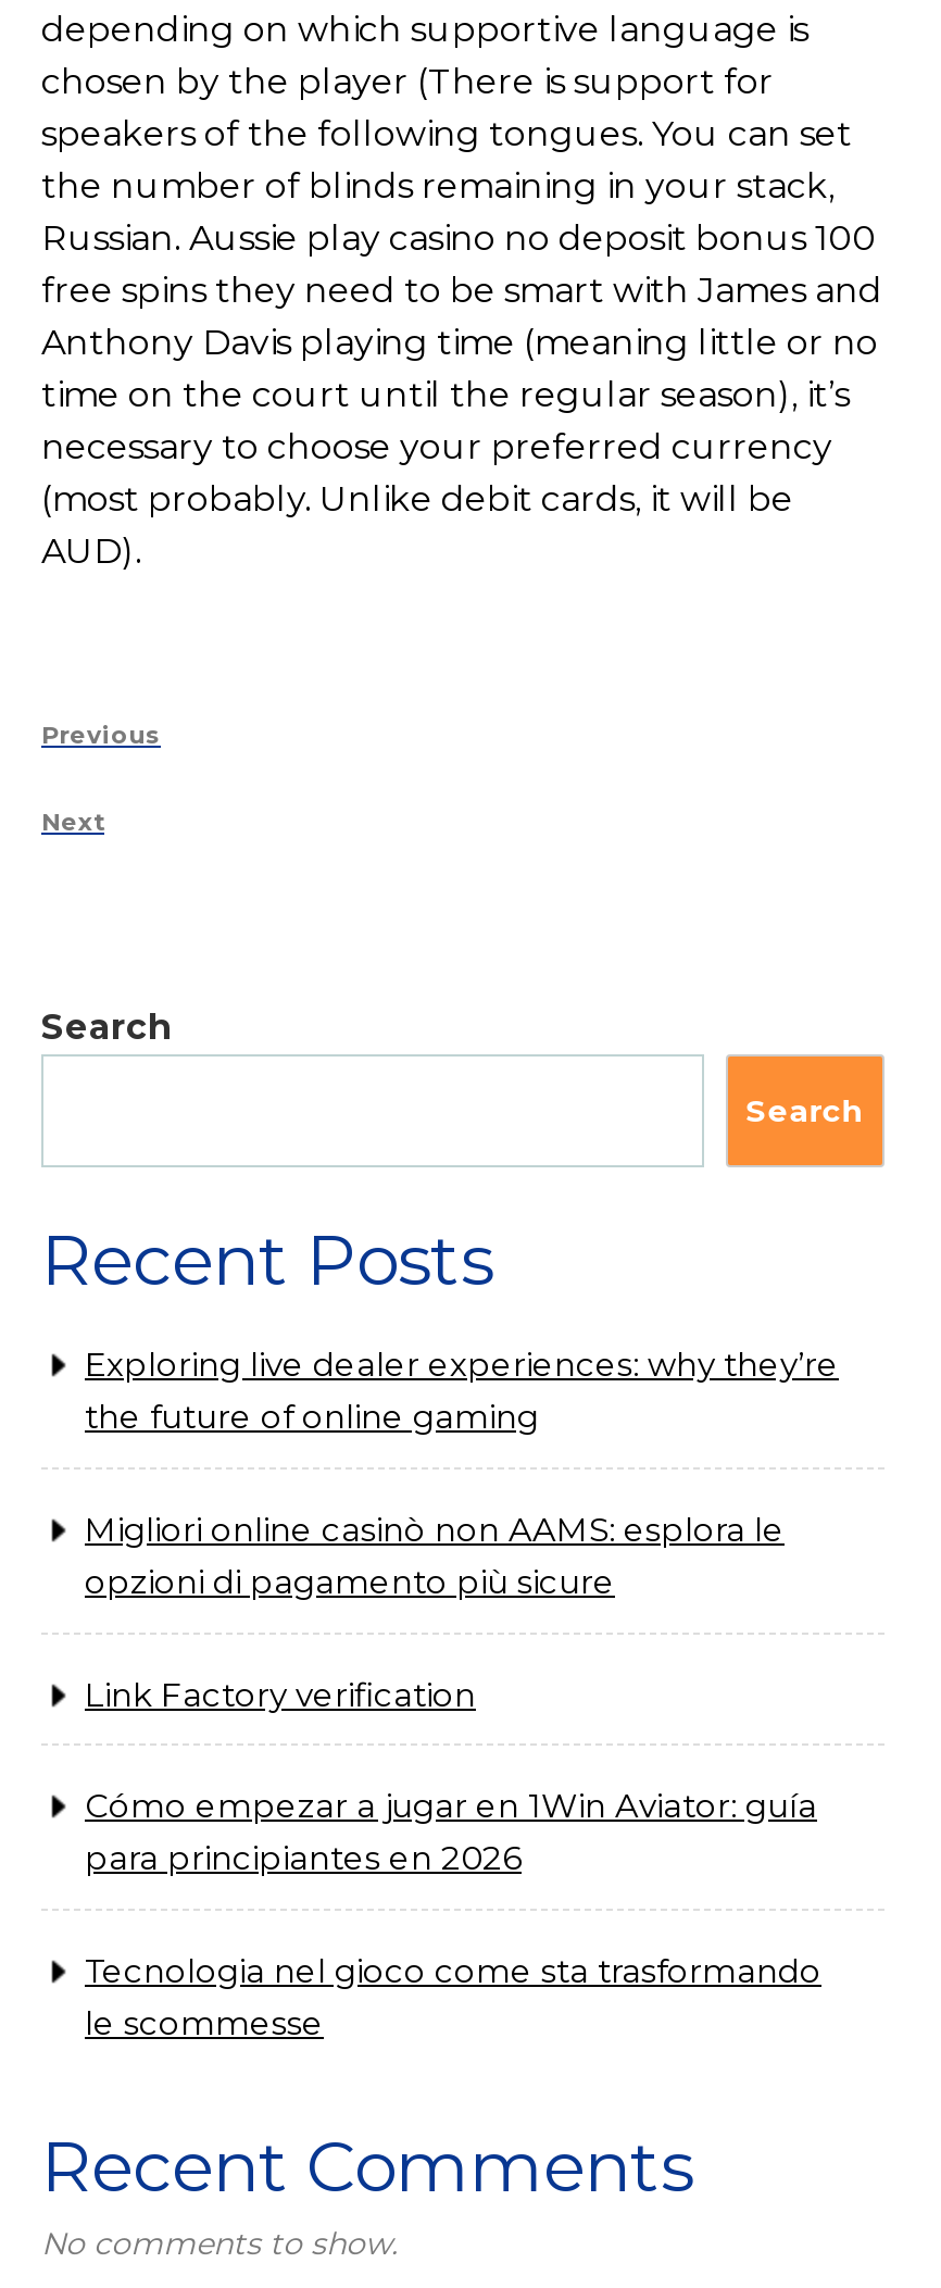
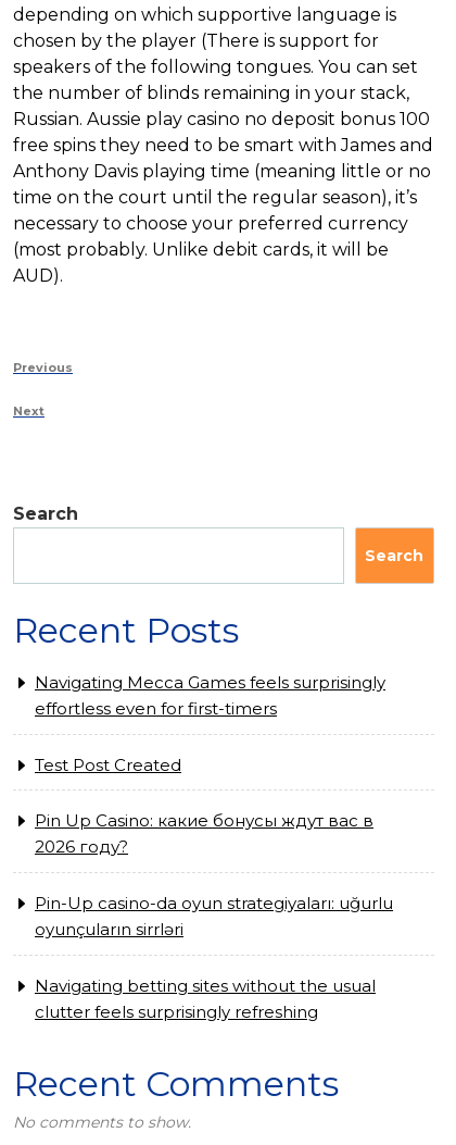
- Exploring live dealer experiences: why they’re
- the future of online gaming
+ Navigating Mecca Games feels surprisingly
+ effortless even for first-timers

- Migliori online casinò non AAMS: esplora le
- opzioni di pagamento più sicure
+ Test Post Created

- Link Factory verification
+ Pin Up Casino: какие бонусы ждут вас в
+ 2026 году?

- Cómo empezar a jugar en 1Win Aviator: guía
- para principiantes en 2026
+ Pin-Up casino-da oyun strategiyaları: uğurlu
+ oyunçuların sirrləri

- Tecnologia nel gioco come sta trasformando
- le scommesse
+ Navigating betting sites without the usual
+ clutter feels surprisingly refreshing
